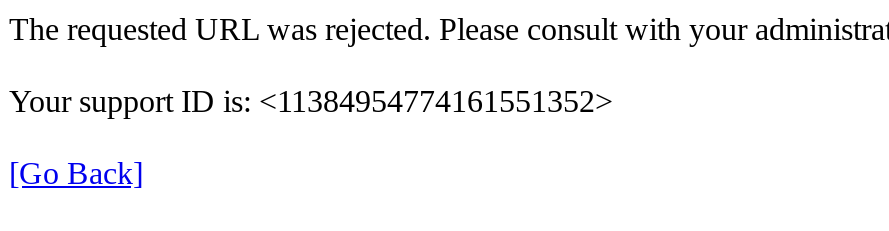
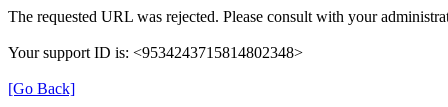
- Your support ID is: <11384954774161551352>
+ Your support ID is: <9534243715814802348>
